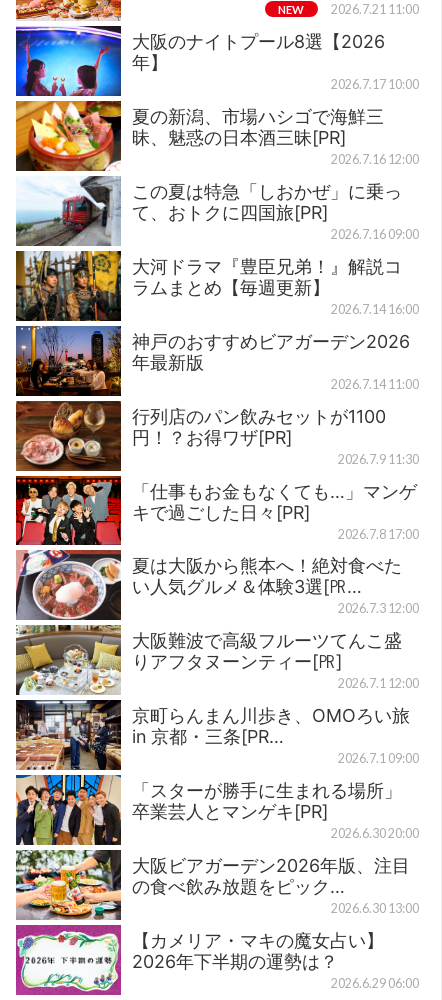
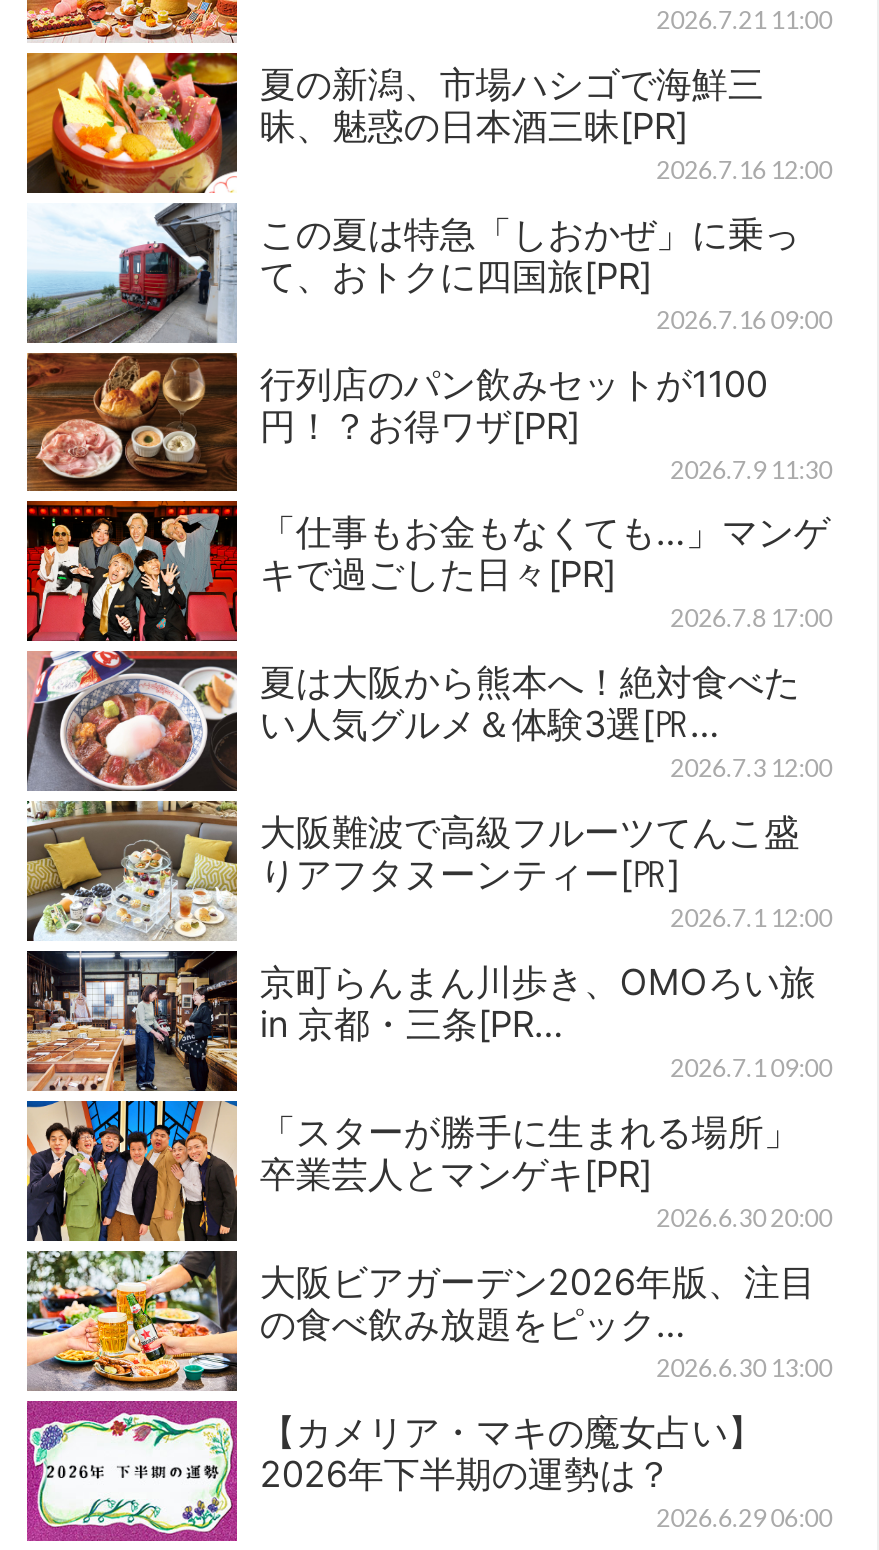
- NEW

- [image]
- 大阪のナイトプール8選【2026
- 年】
- 2026.7.17 10:00

- [image]
- 大河ドラマ『豊臣兄弟！』解説コ
- ラムまとめ【毎週更新】
- 2026.7.14 16:00
- 神戸のおすすめビアガーデン2026
- 年最新版
- 2026.7.14 11:00
